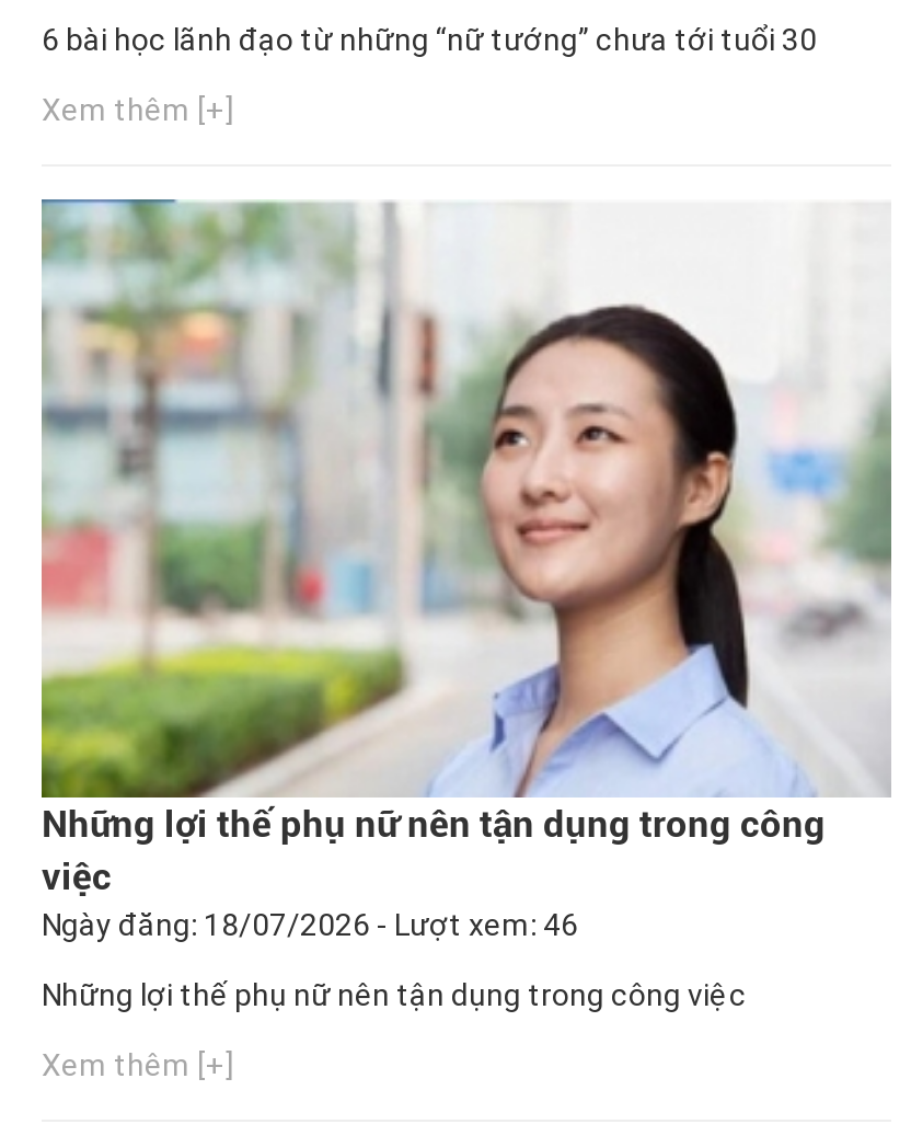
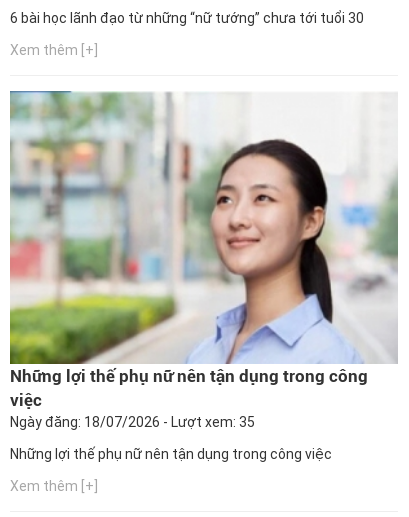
- Ngày đăng: 18/07/2026 - Lượt xem: 46
+ Ngày đăng: 18/07/2026 - Lượt xem: 35
